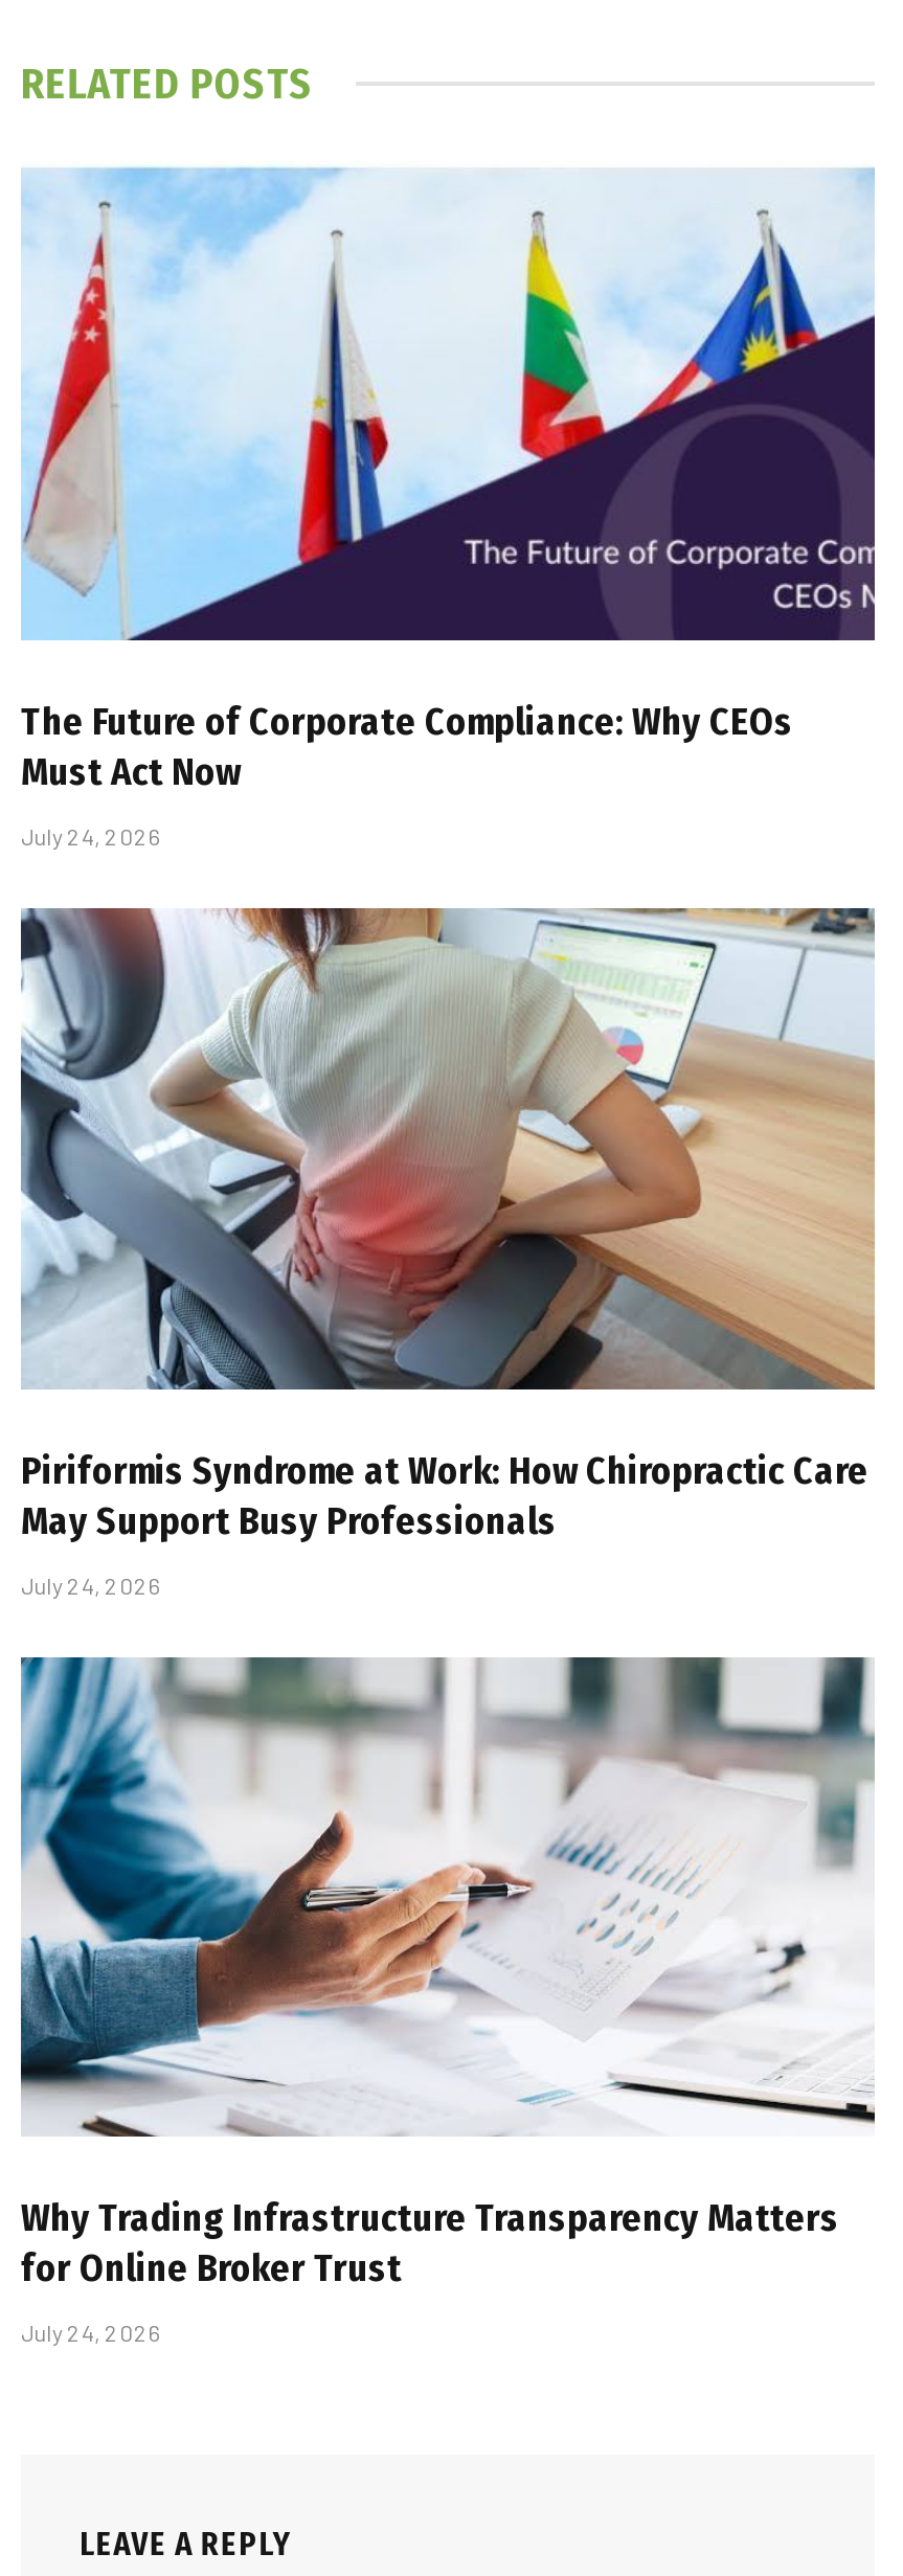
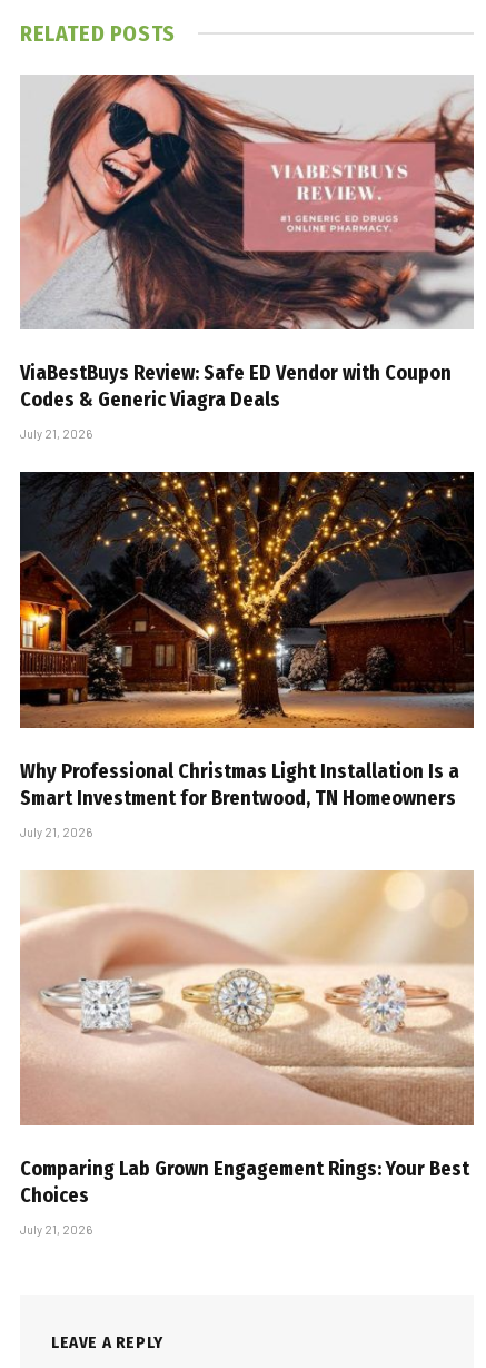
- [image]
- The Future of Corporate Compliance: Why CEOs
- Must Act Now
+ [image]
+ ViaBestBuys Review: Safe ED Vendor with Coupon
+ Codes & Generic Viagra Deals

- July 24, 2026
+ July 21, 2026

- [image]
- Piriformis Syndrome at Work: How Chiropractic Care
- May Support Busy Professionals
+ [image]
+ Why Professional Christmas Light Installation Is a
+ Smart Investment for Brentwood, TN Homeowners

- July 24, 2026
+ July 21, 2026

- [image]
- Why Trading Infrastructure Transparency Matters
- for Online Broker Trust
+ [image]
+ Comparing Lab Grown Engagement Rings: Your Best
+ Choices

- July 24, 2026
+ July 21, 2026
